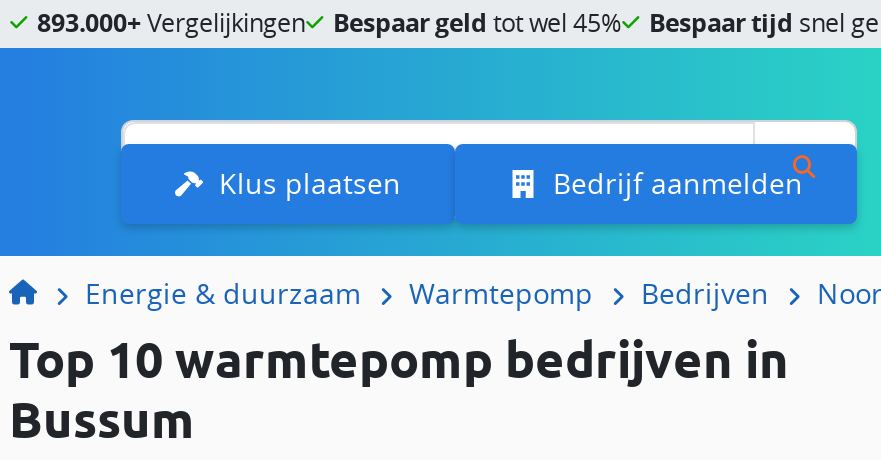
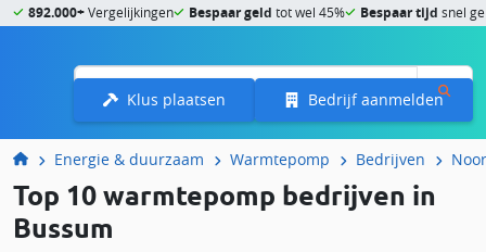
- 893.000+ Vergelijkingen
+ 892.000+ Vergelijkingen
